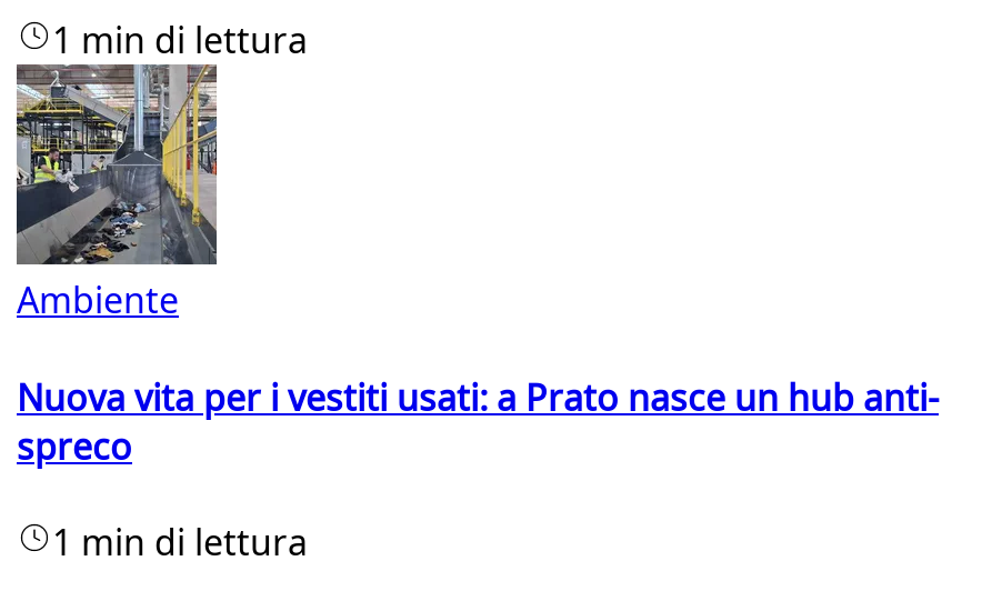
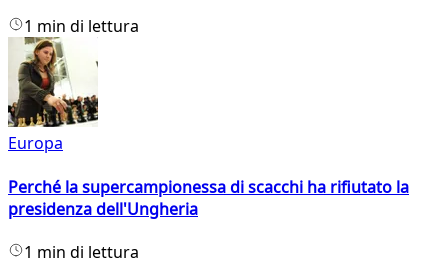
- [image]
- Ambiente
+ [image]
+ Europa

- Nuova vita per i vestiti usati: a Prato nasce un hub anti-
- spreco
+ Perché la supercampionessa di scacchi ha rifiutato la
+ presidenza dell'Ungheria
